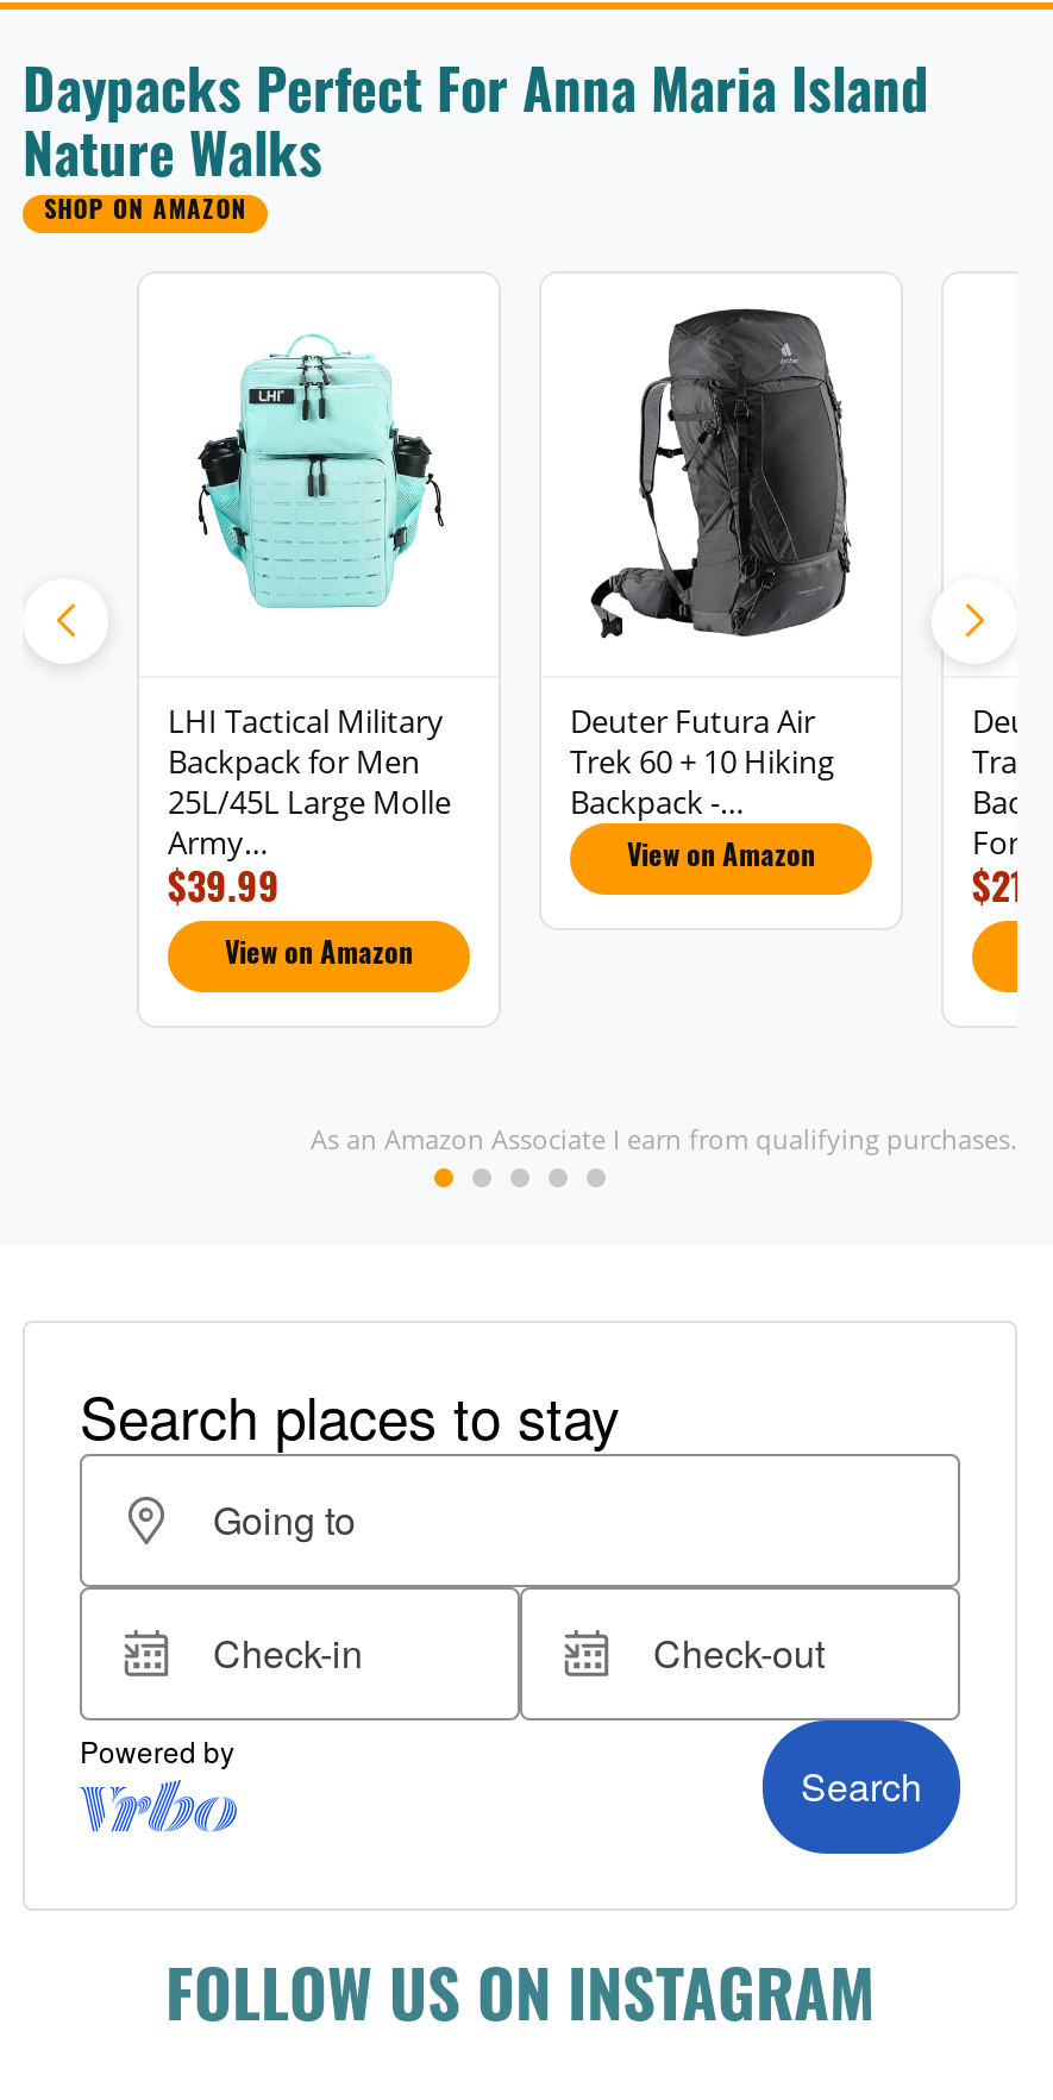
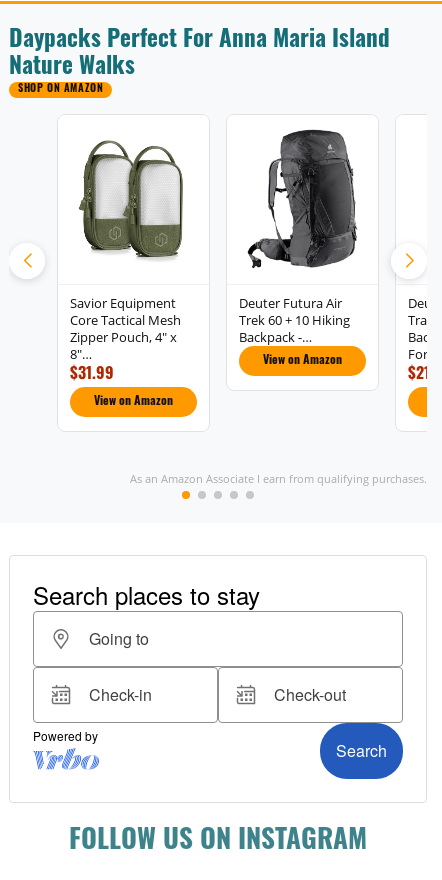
- [image]
- LHI Tactical Military
- Backpack for Men
- 25L/45L Large Molle
- Army…
- $39.99
+ [image]
+ Savior Equipment
+ Core Tactical Mesh
+ Zipper Pouch, 4" x
+ 8"…
+ $31.99
